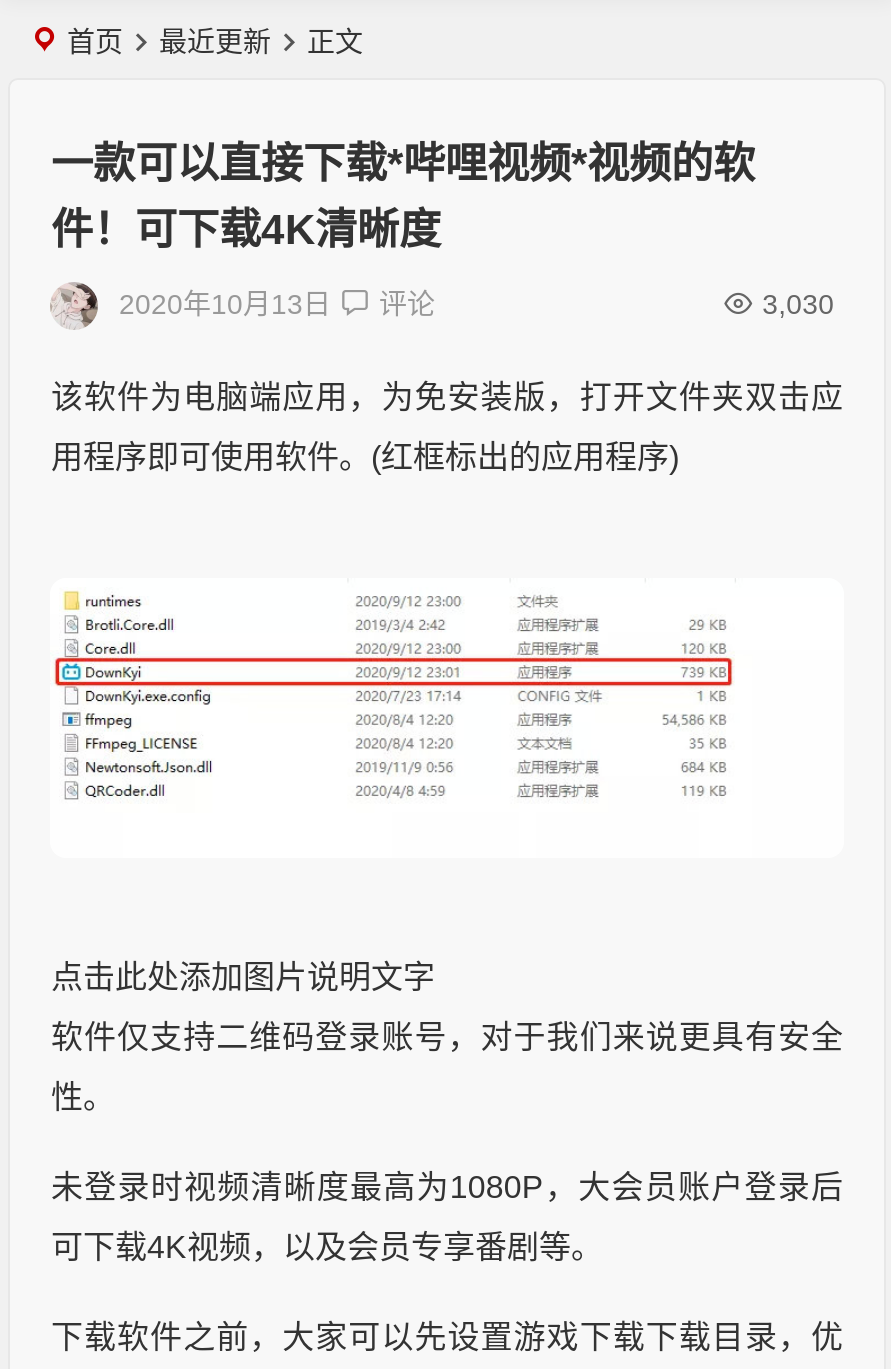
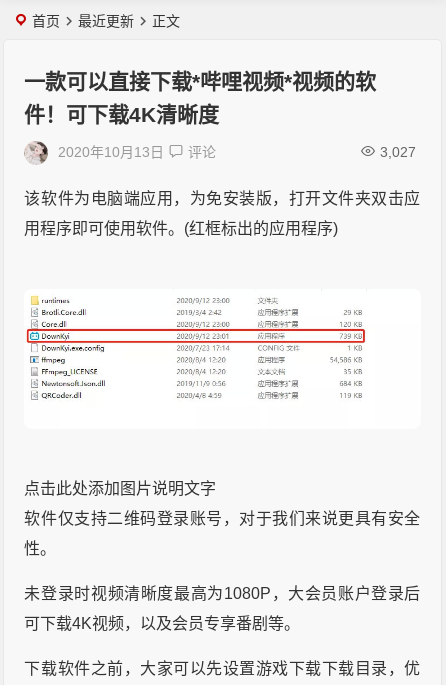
- 3,030
+ 3,027
